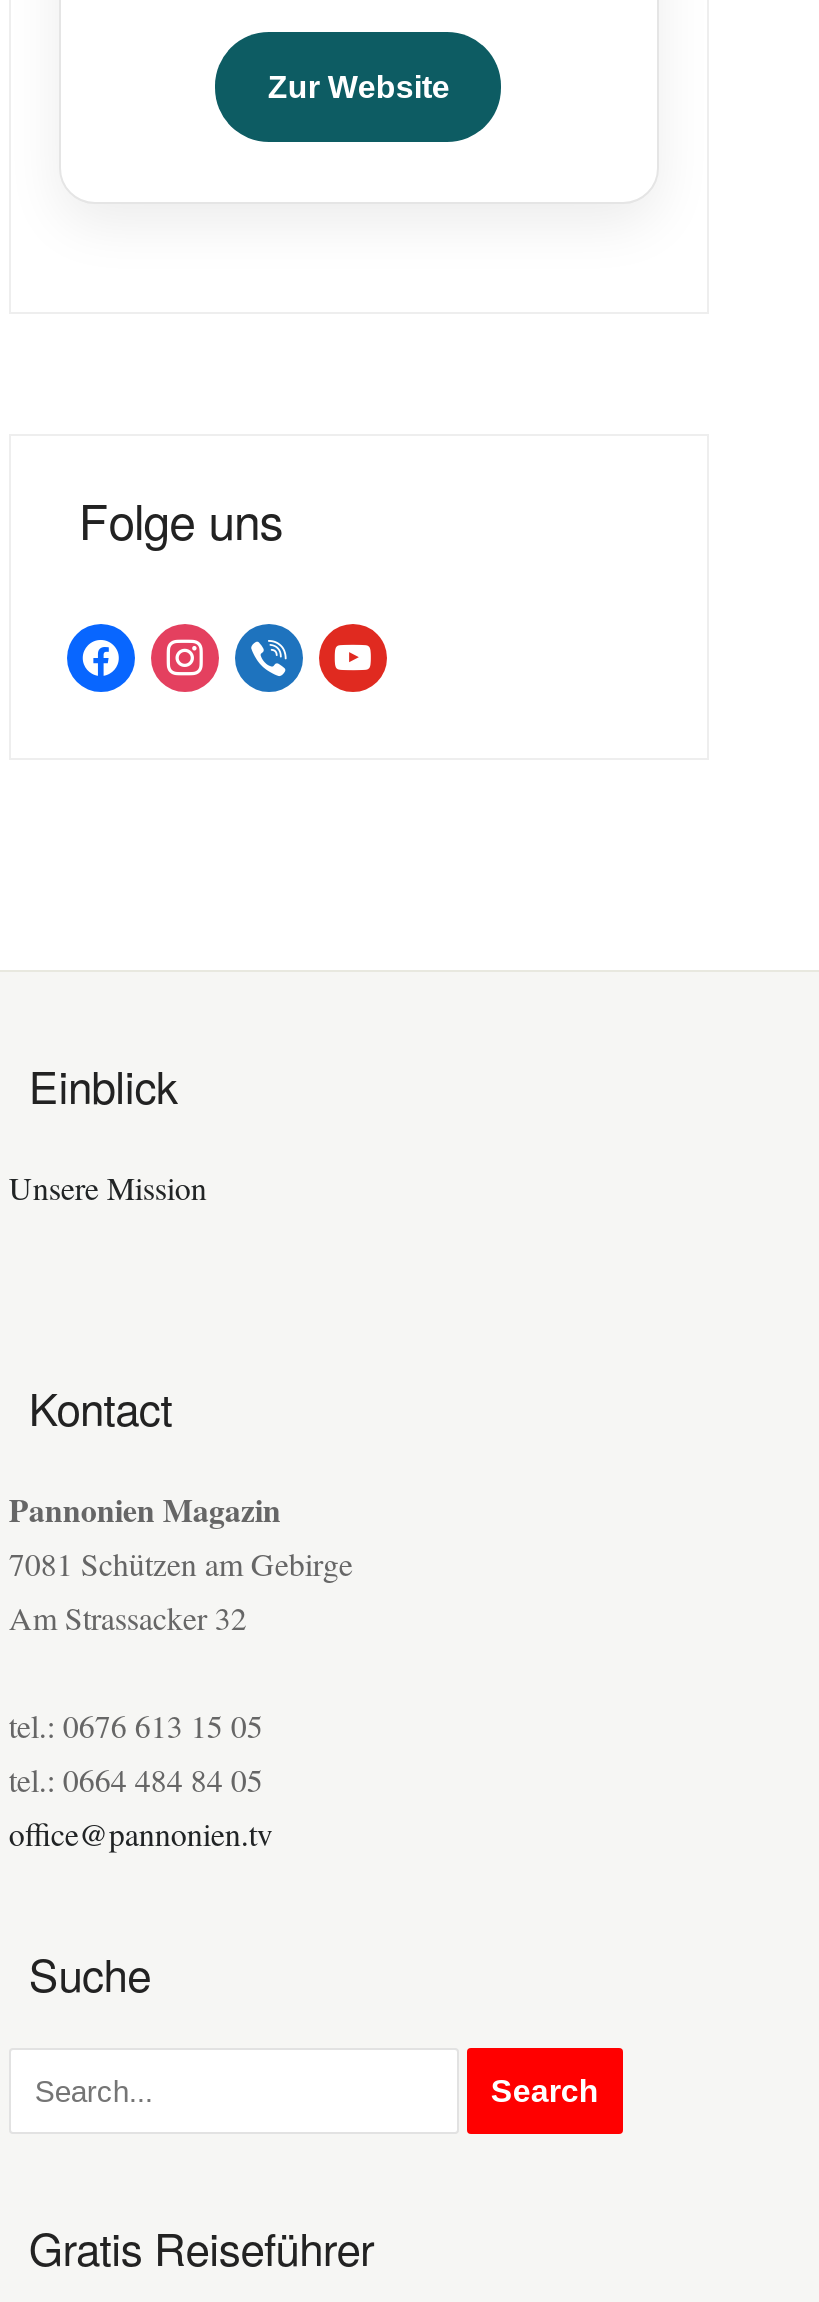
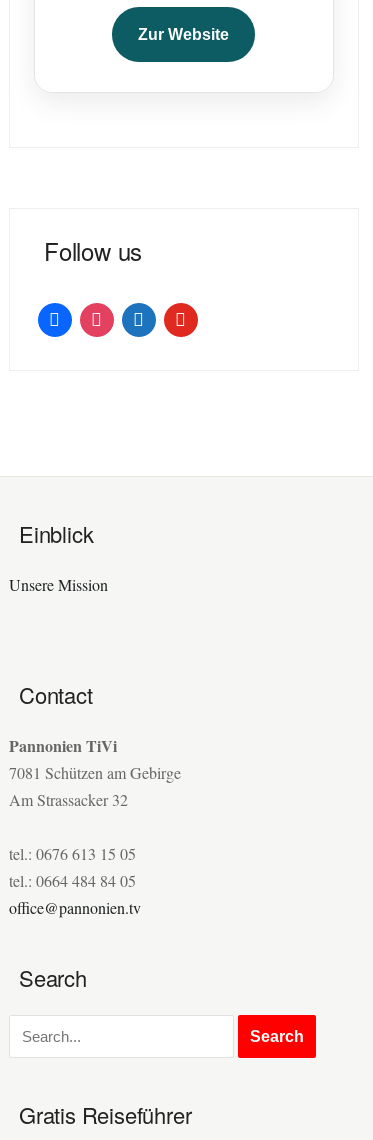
- Folge uns
+ Follow us

- Kontact
+ Contact

- Pannonien Magazin
+ Pannonien TiVi

- Suche
+ Search
